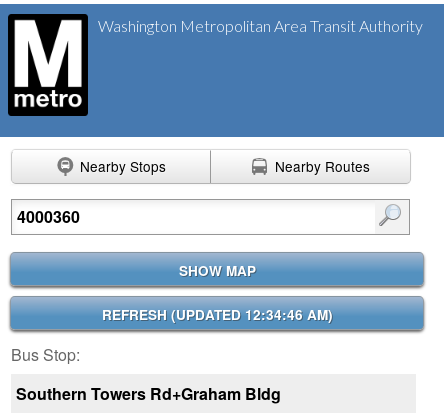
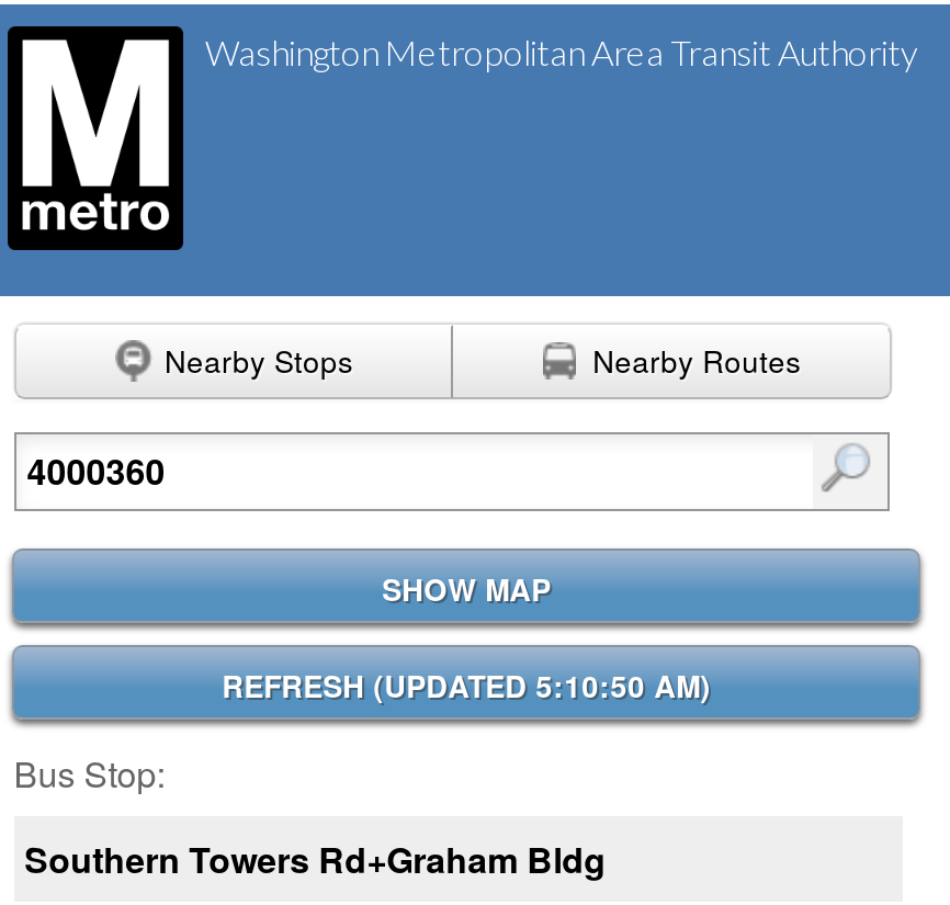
- REFRESH (UPDATED 12:34:46 AM)
+ REFRESH (UPDATED 5:10:50 AM)
